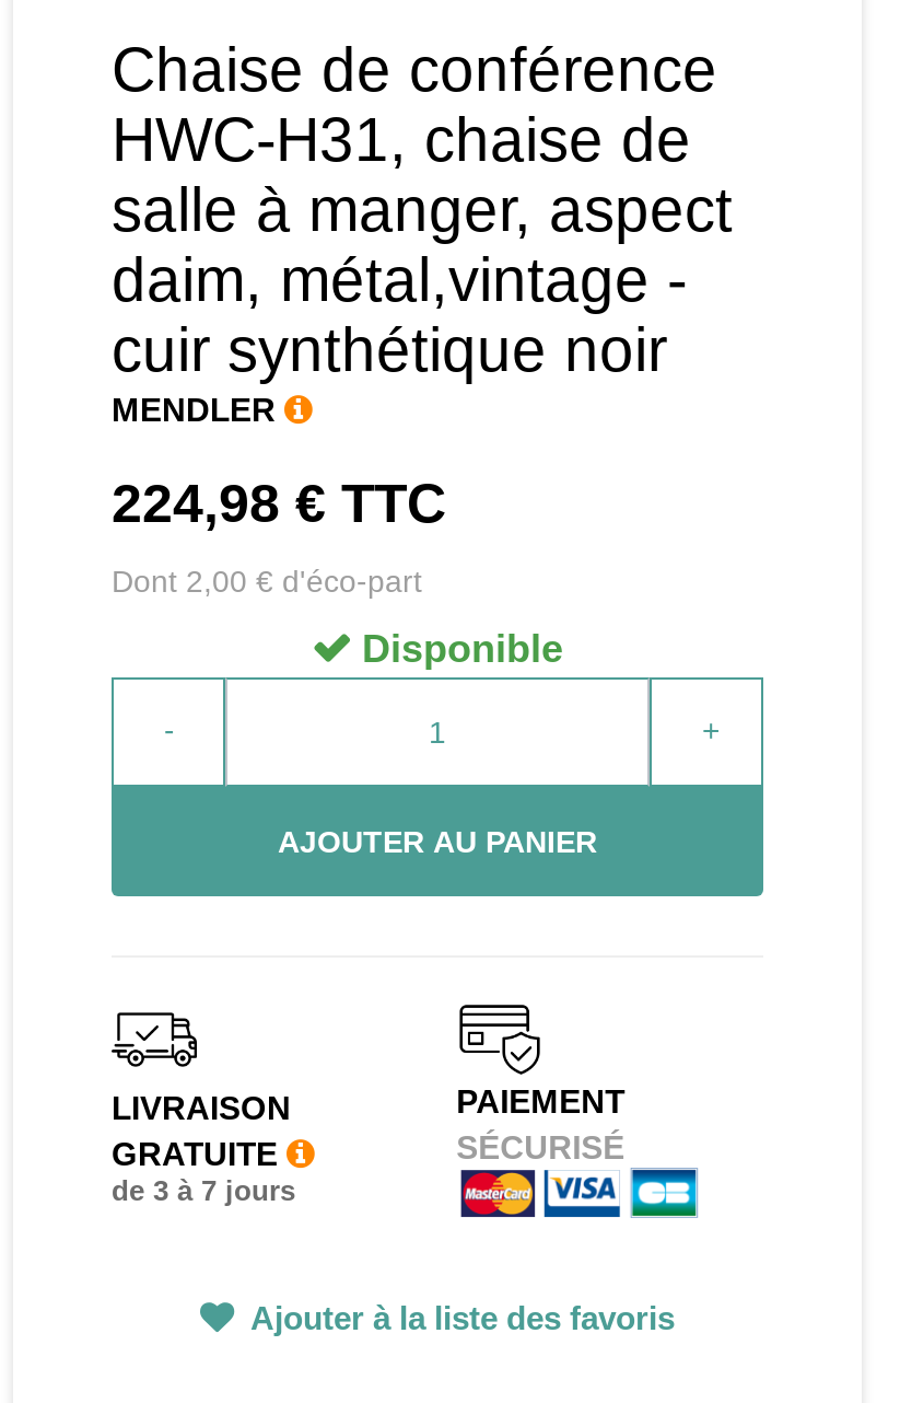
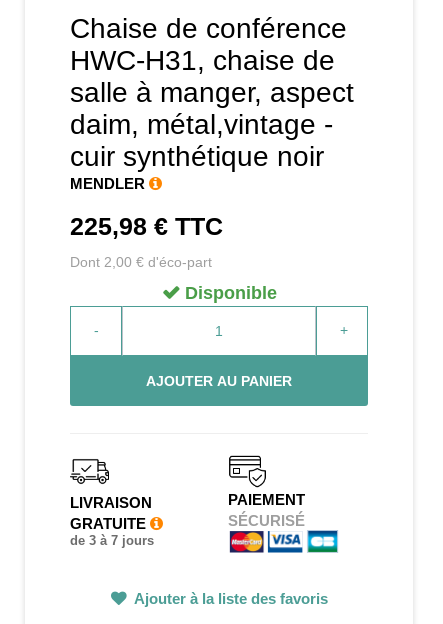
- 224,98 €TTC
+ 225,98 €TTC
